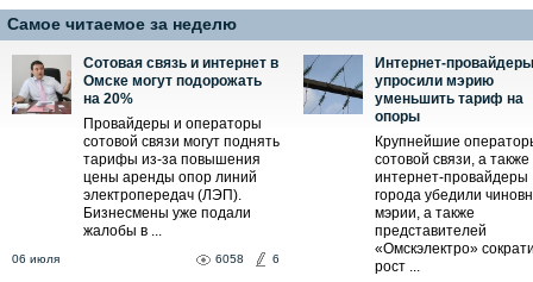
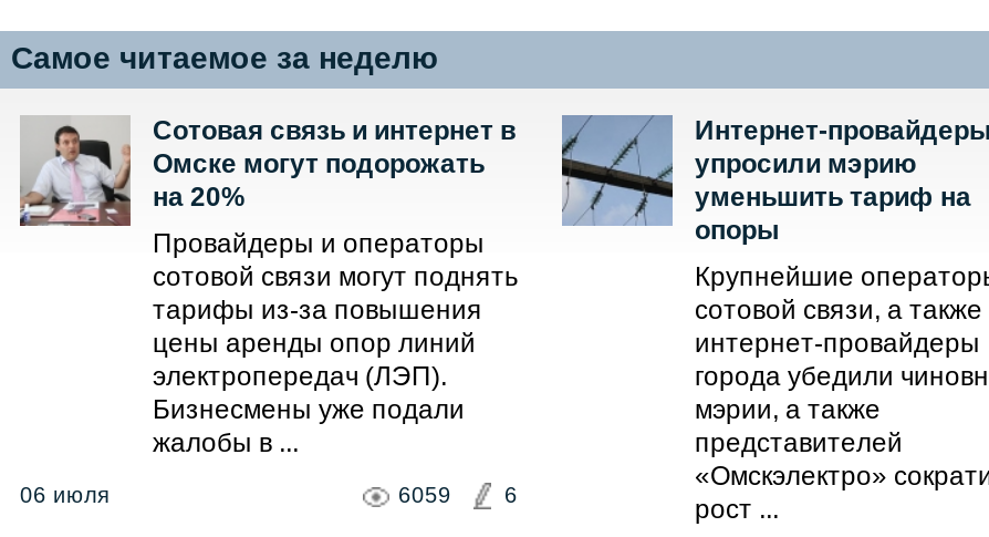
- 6058
+ 6059
